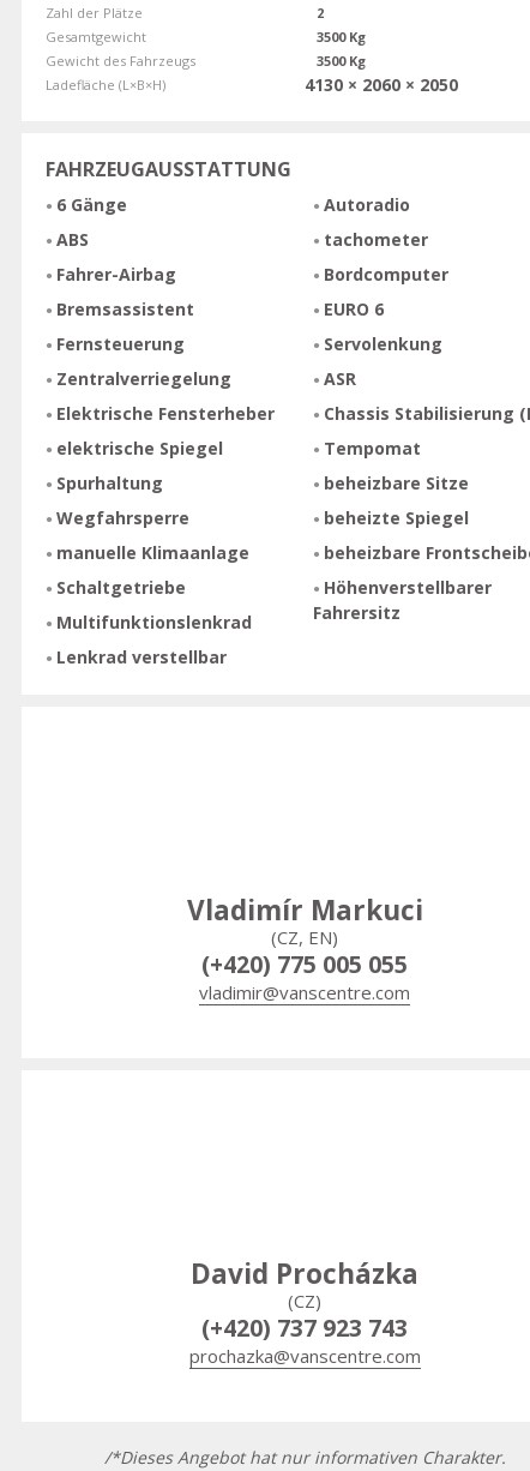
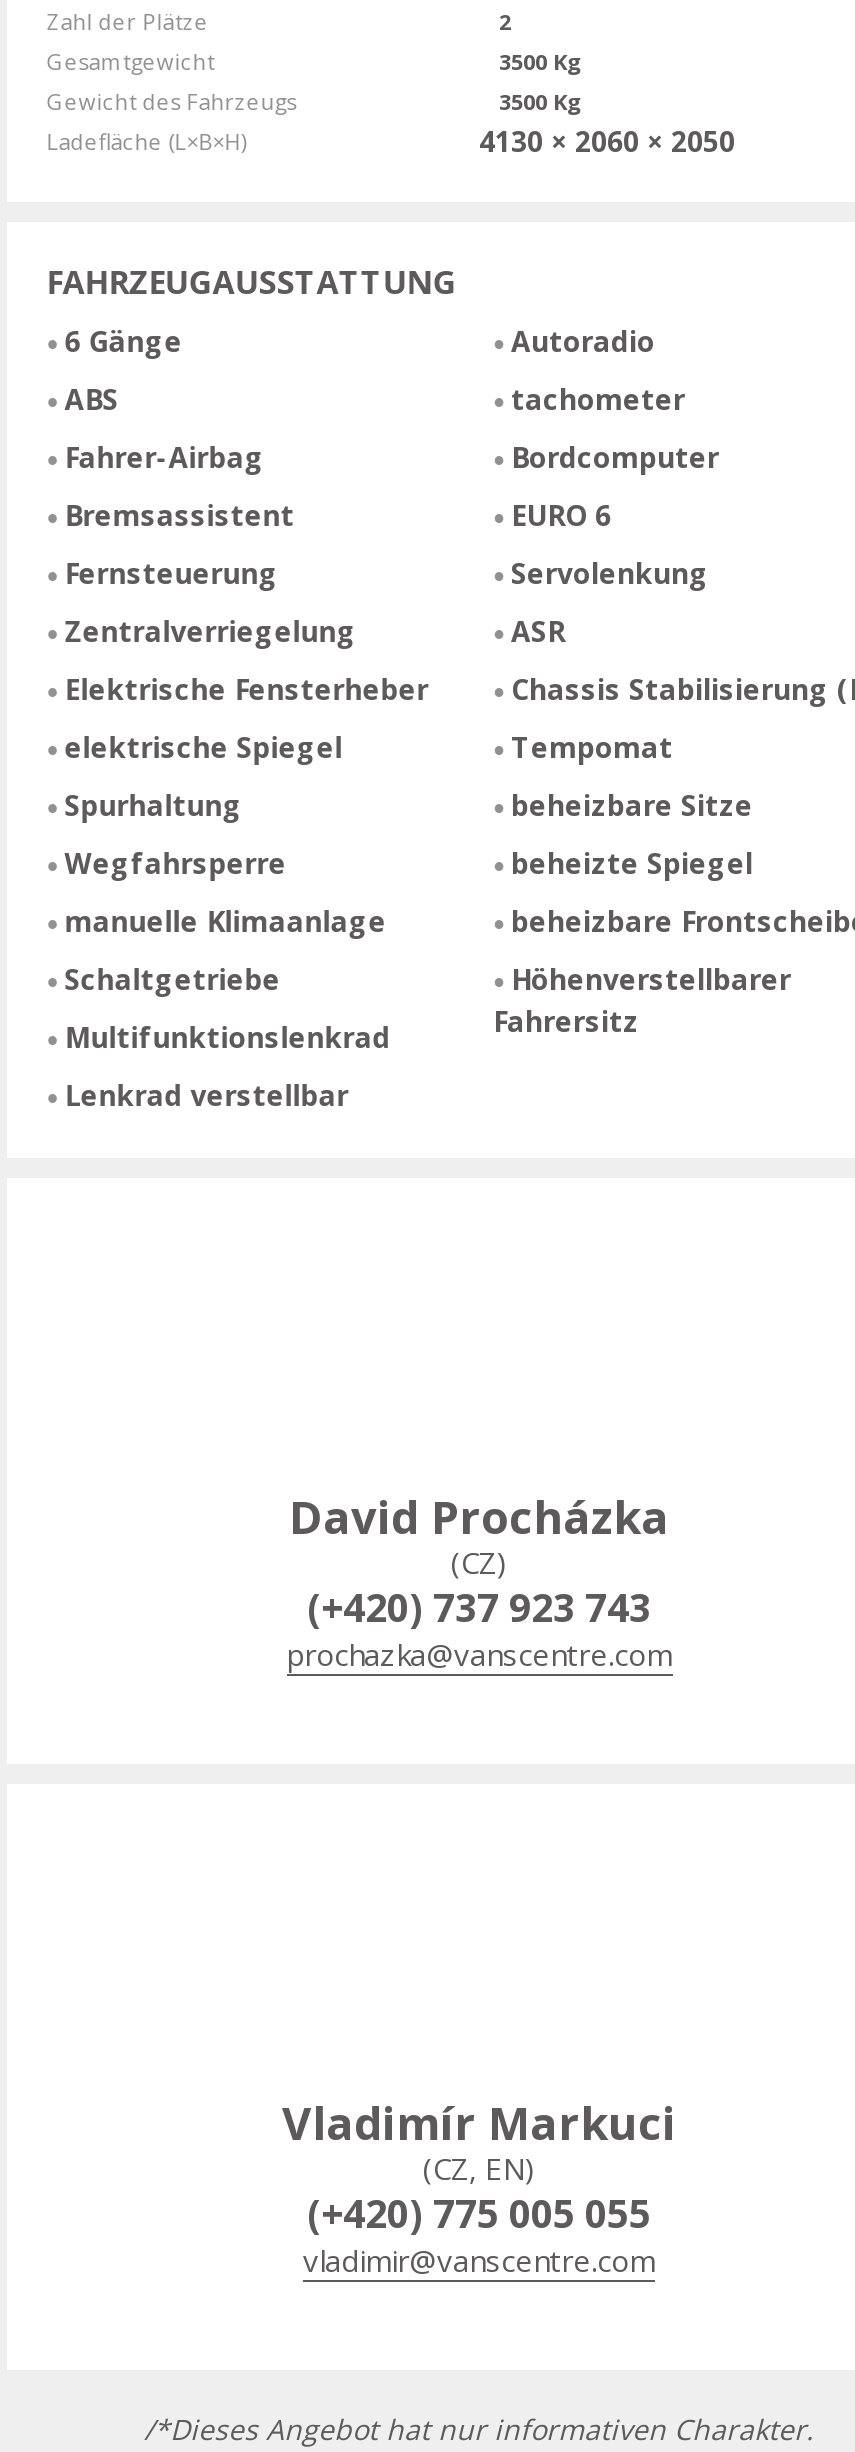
moved down: Vladimír Markuci | (CZ, EN) | (+420) 775 005 055 | vladimir@vanscentre.com

moved up: David Procházka | (CZ) | (+420) 737 923 743 | prochazka@vanscentre.com
